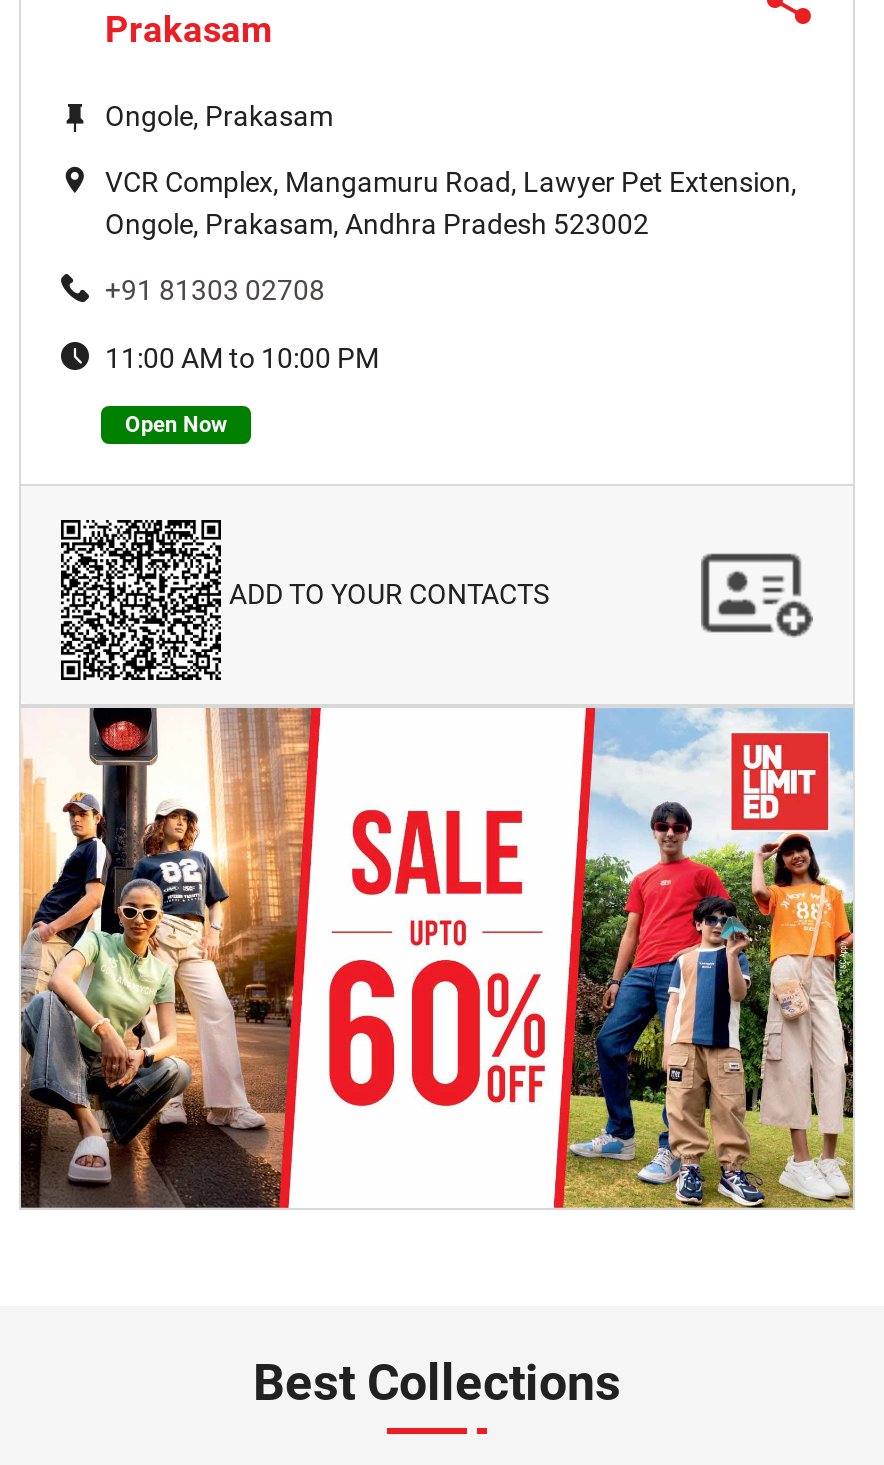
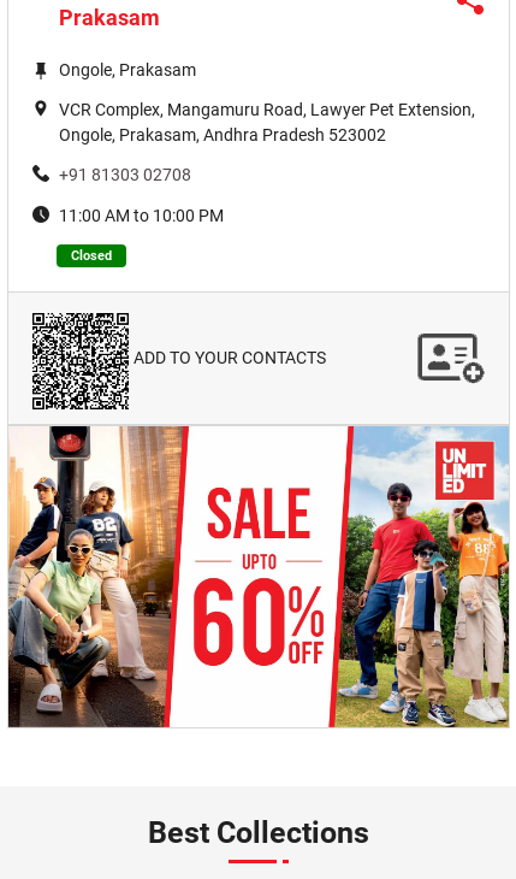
- Open Now
+ Closed
